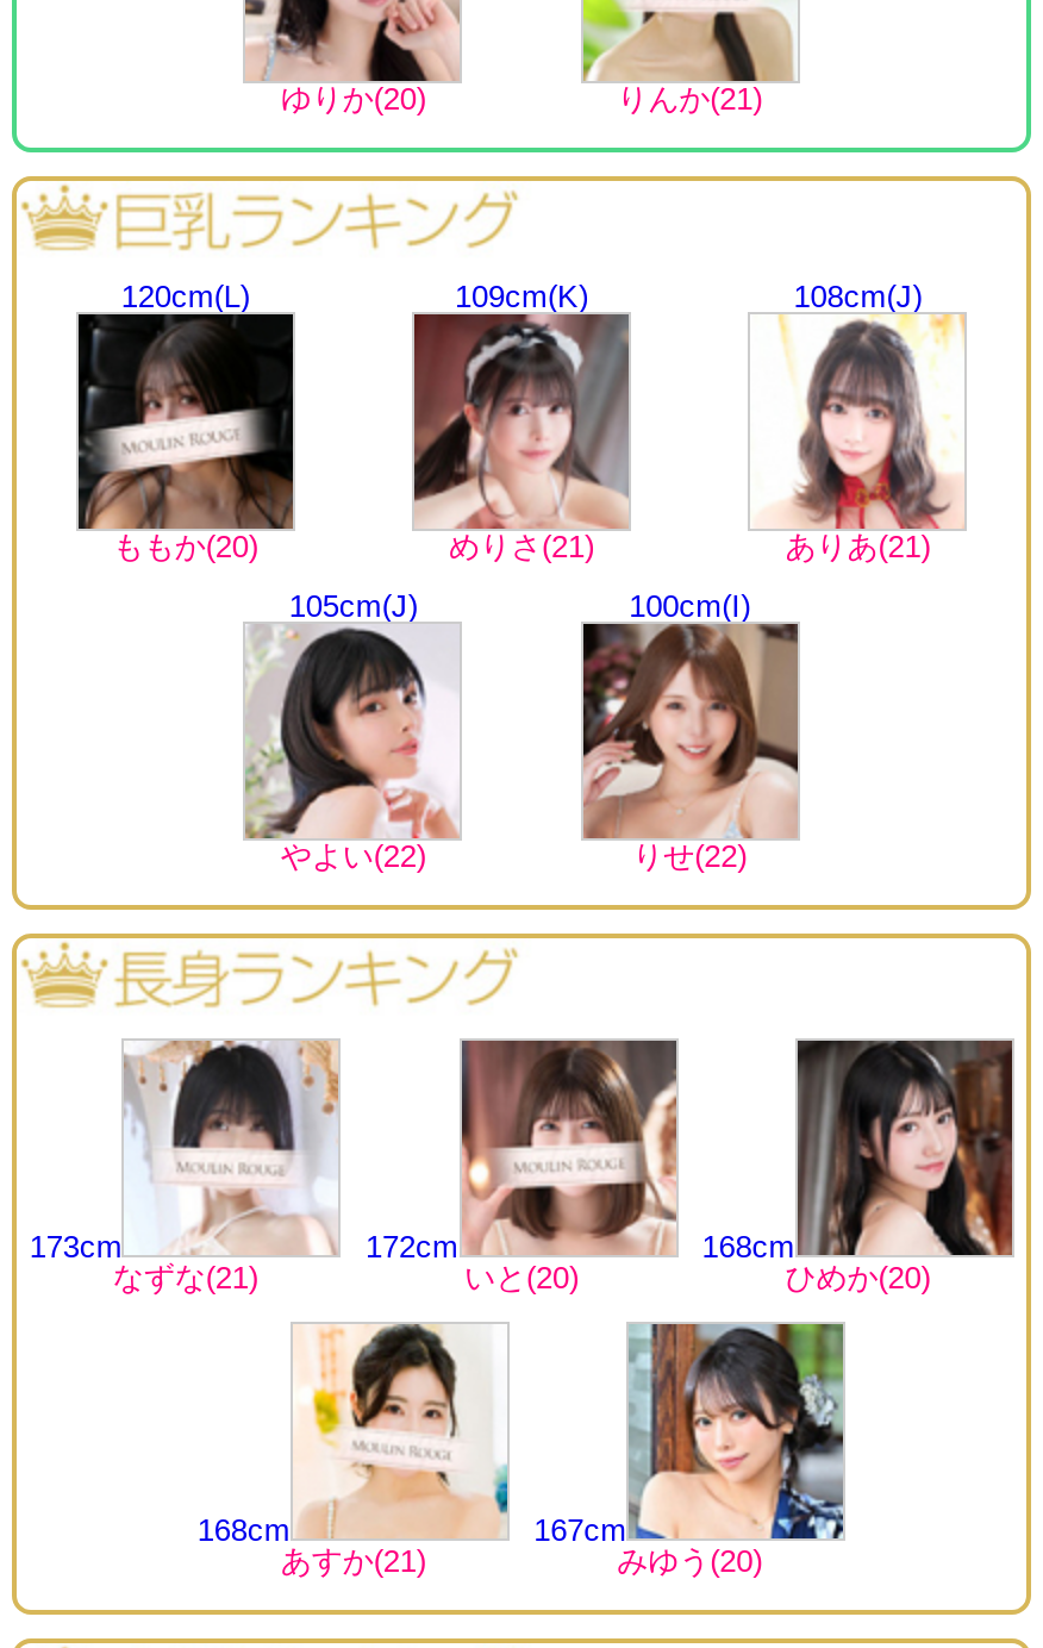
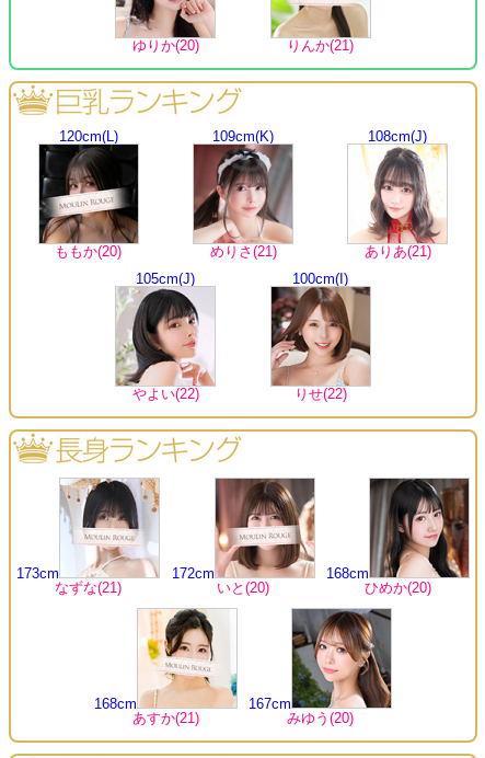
- [image]
+ [image]
